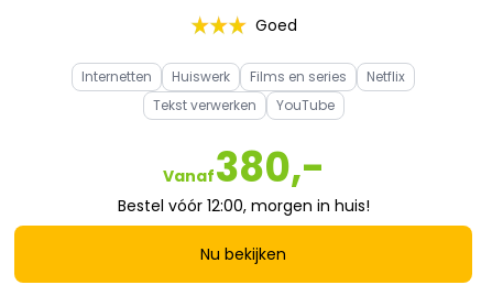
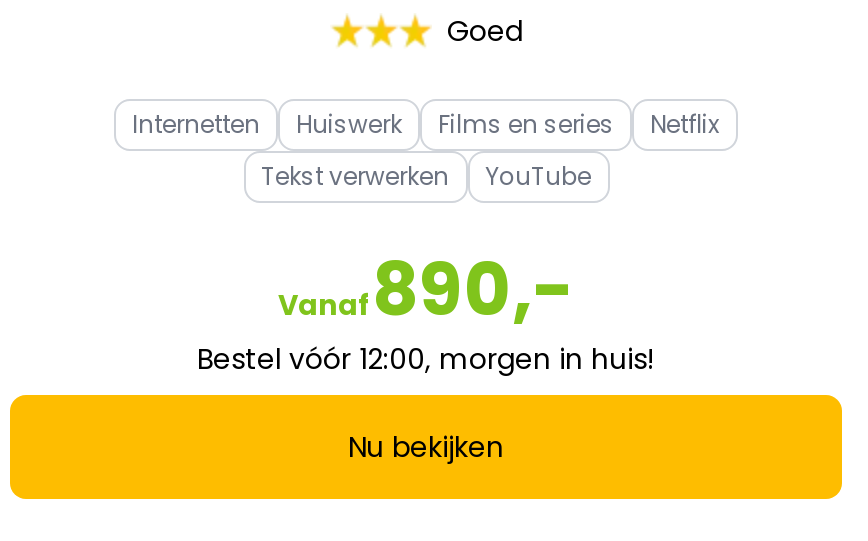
- Vanaf380,-
+ Vanaf890,-
